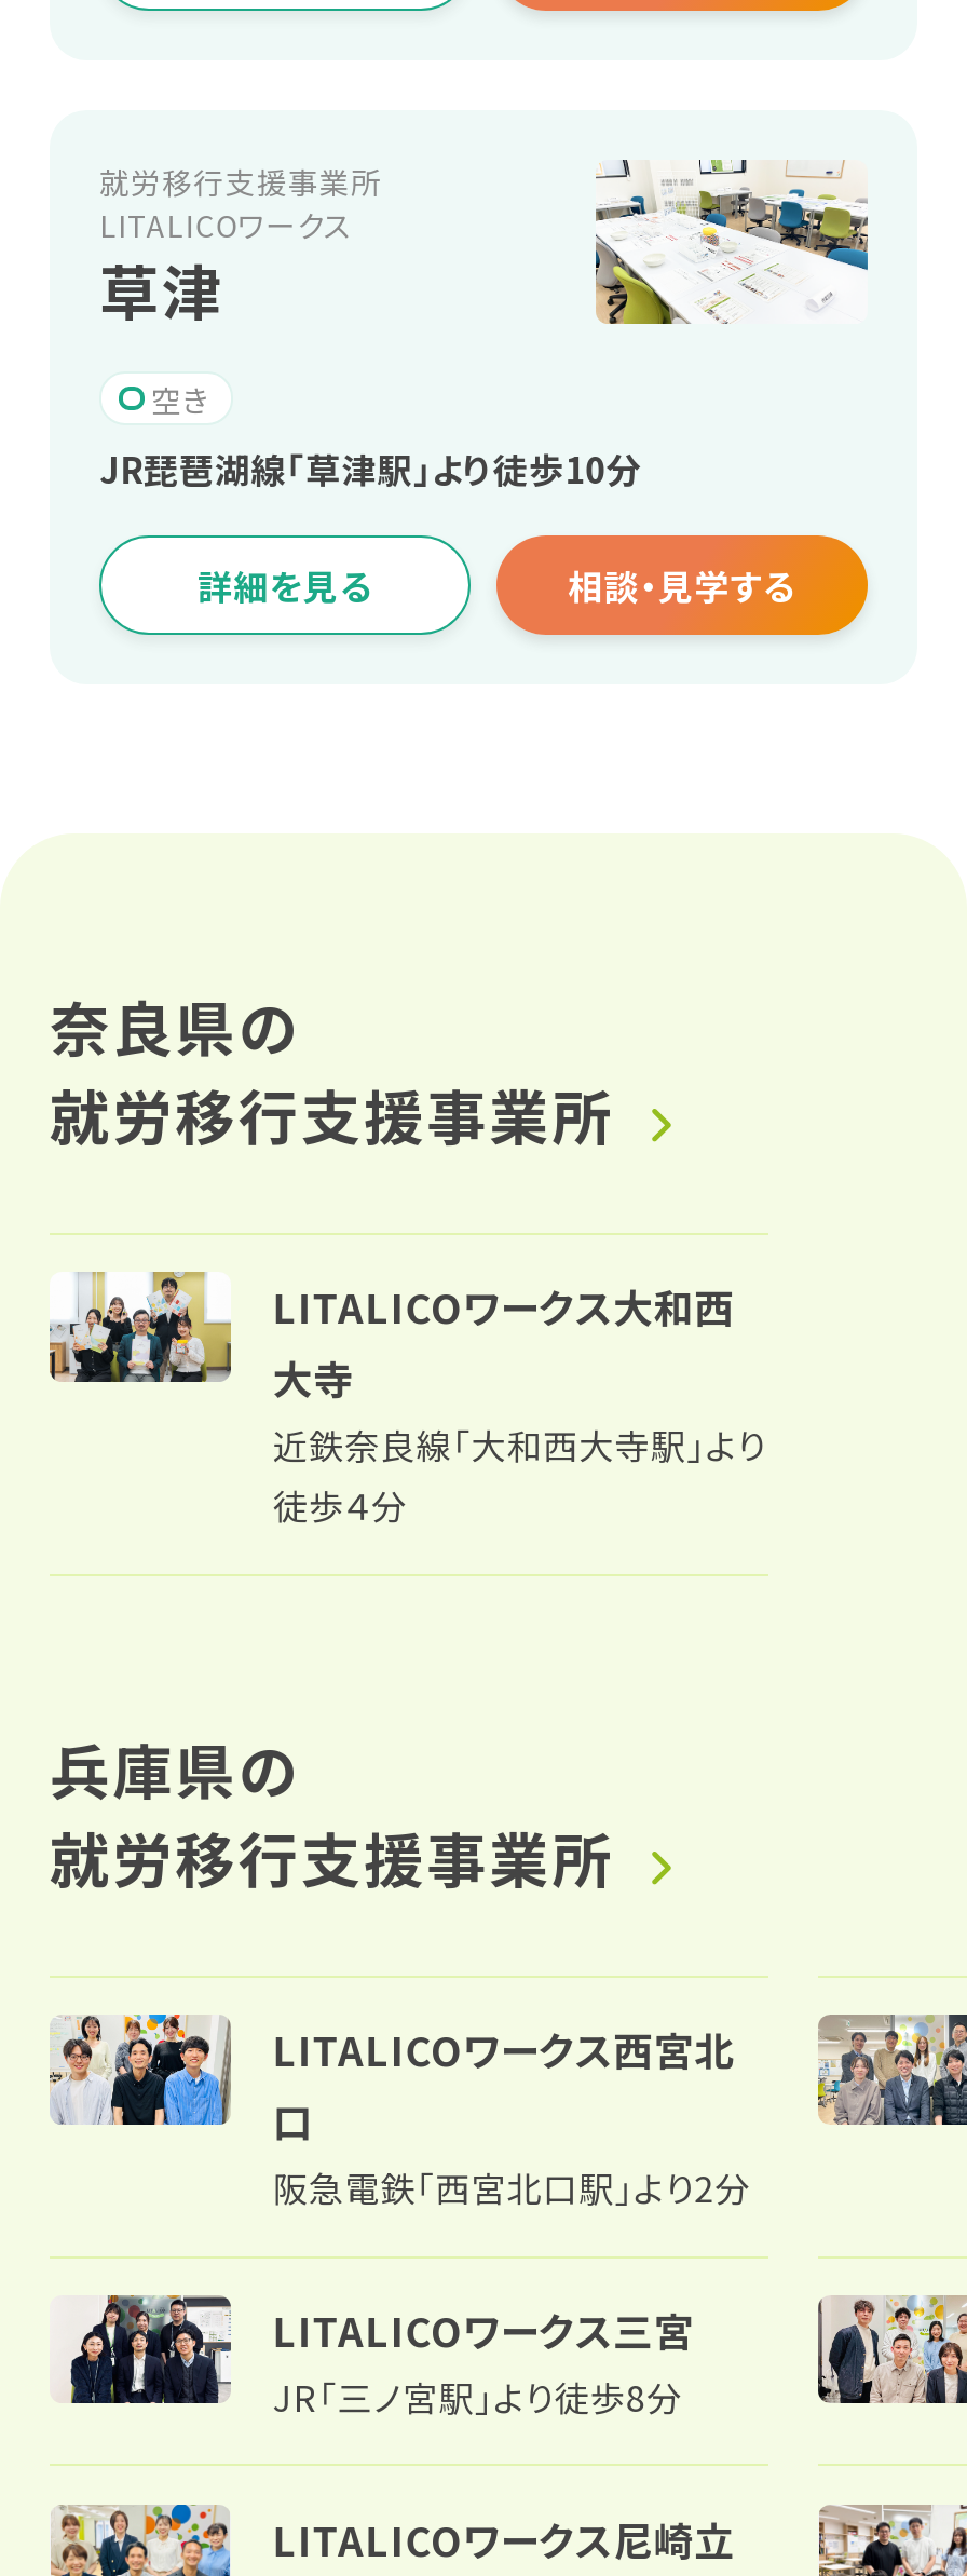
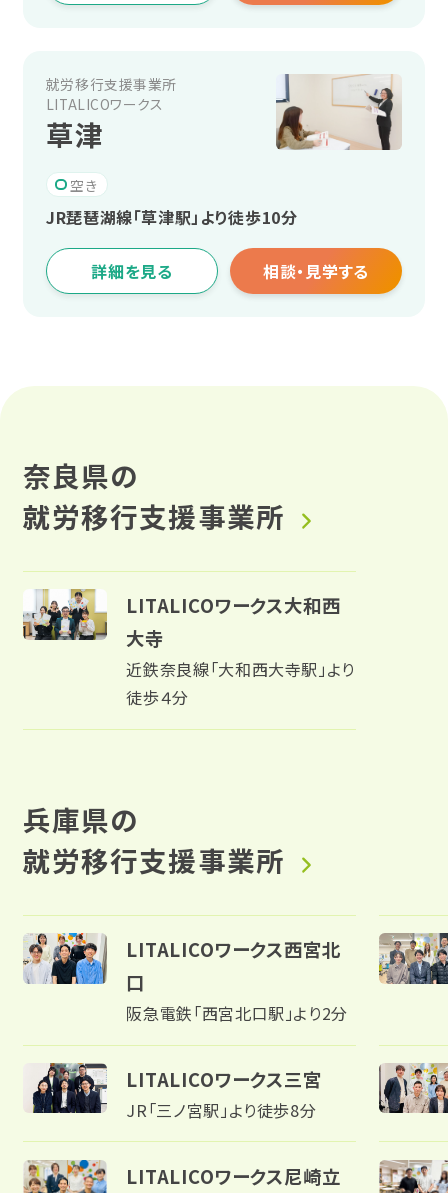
- [image]
+ [image]
